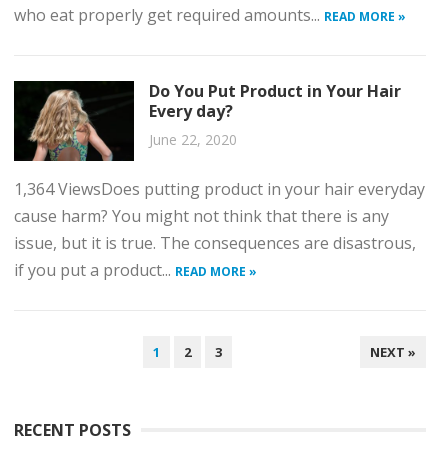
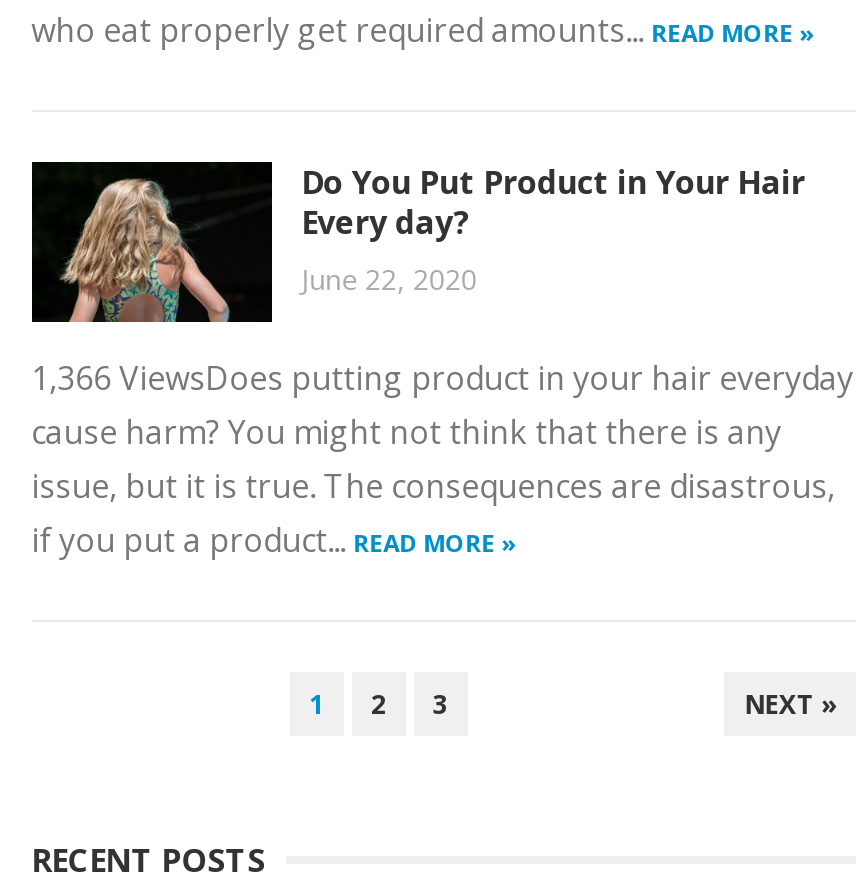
- 1,364 ViewsDoes putting product in your hair everyday
+ 1,366 ViewsDoes putting product in your hair everyday
